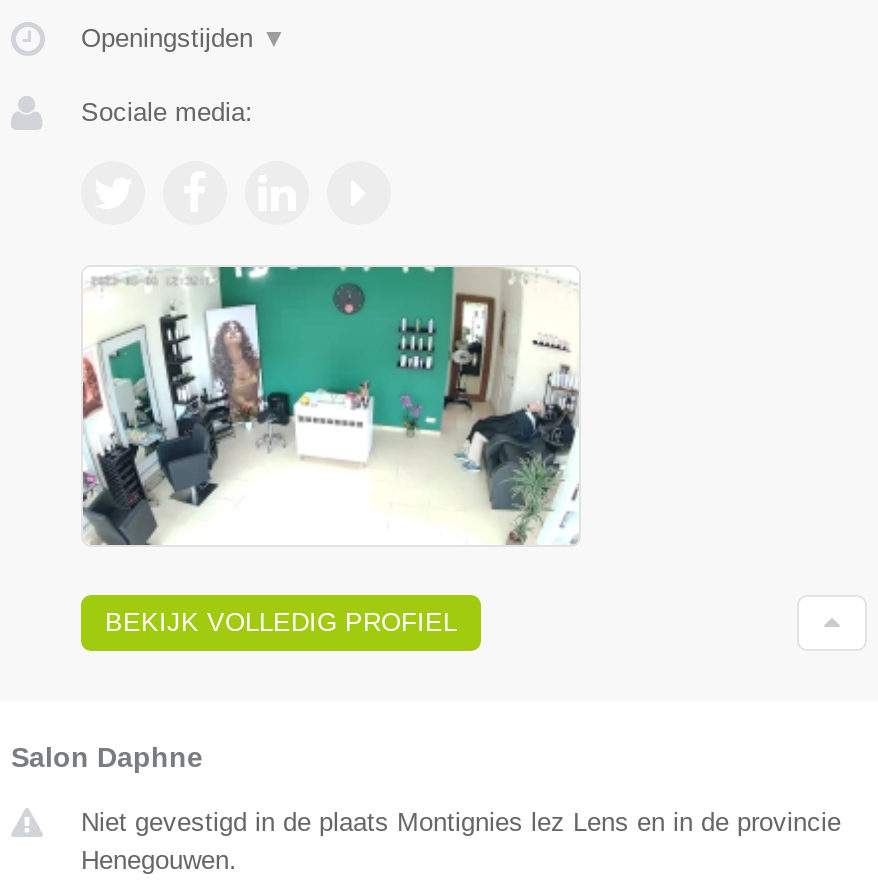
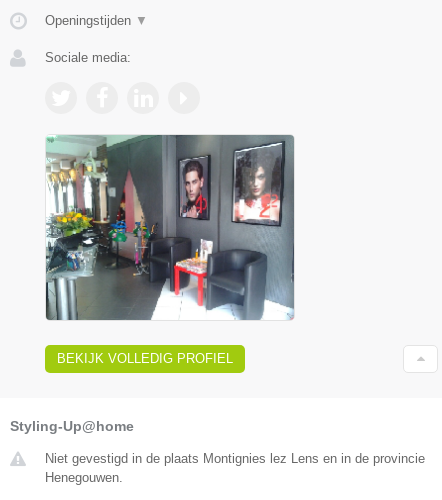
- [image]
+ [image]

- Salon Daphne
+ Styling-Up@home
